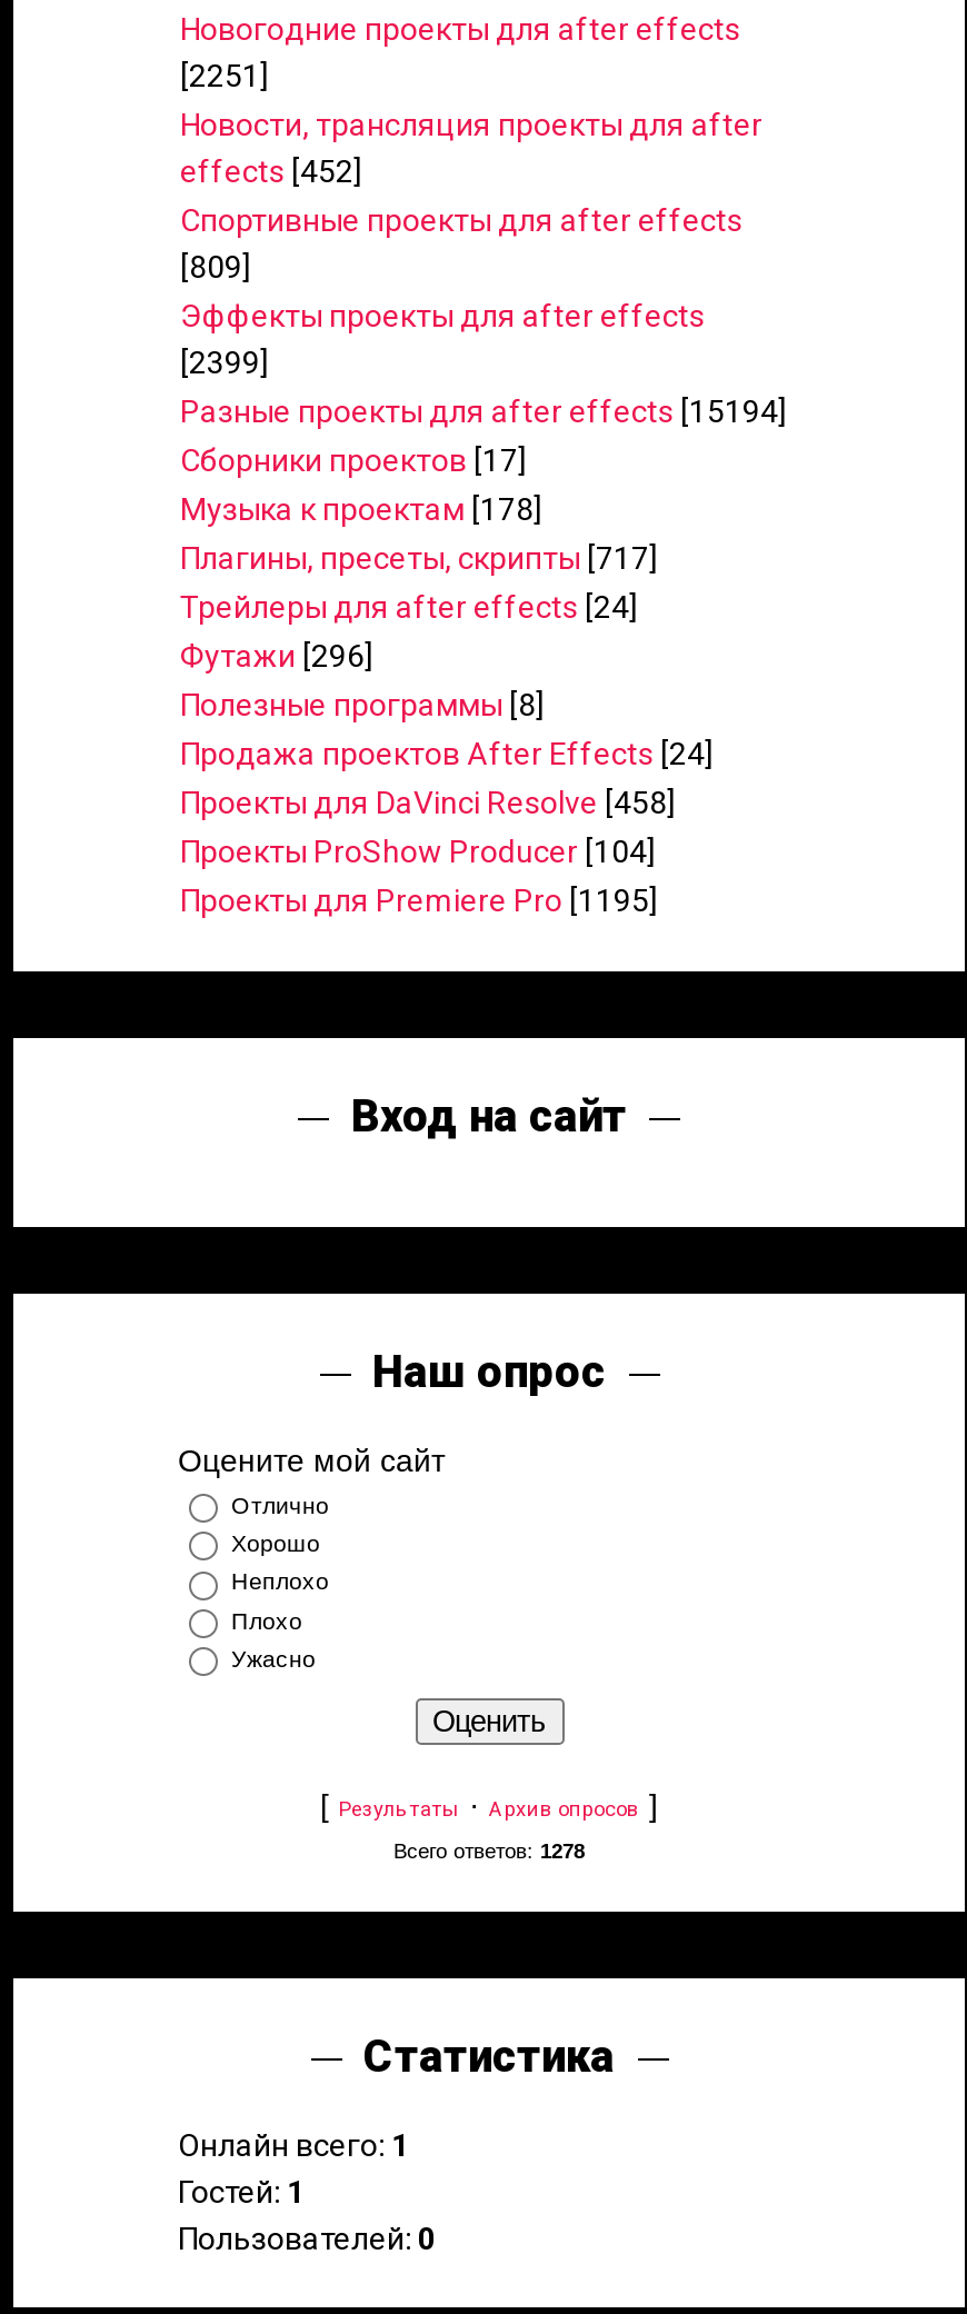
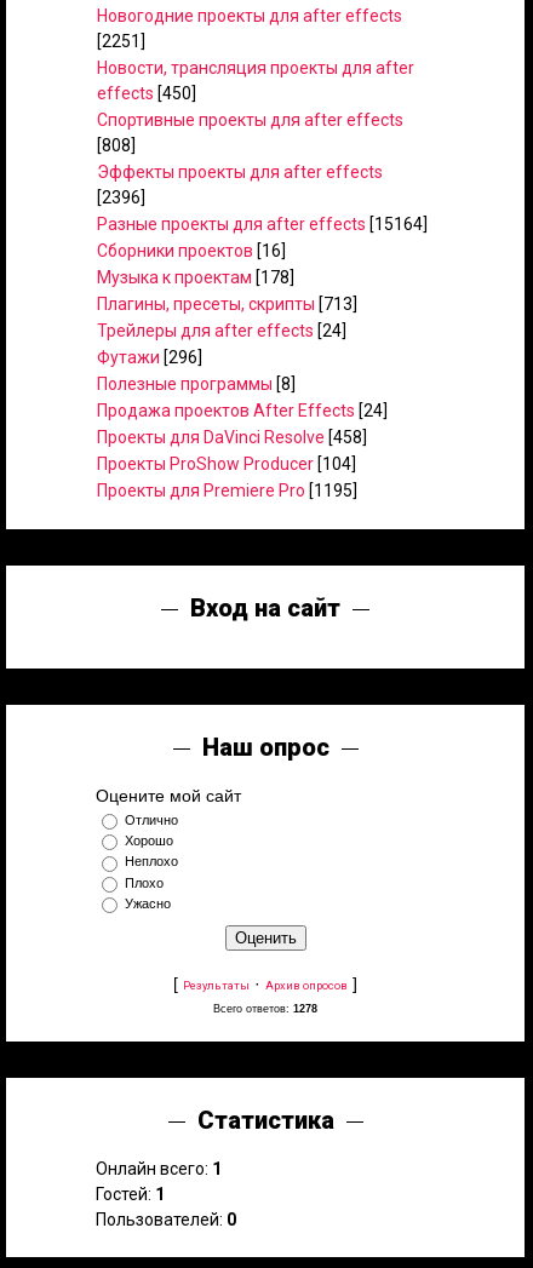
- effects [452]
+ effects [450]

- [809]
+ [808]

- [2399]
+ [2396]

- Разные проекты для after effects [15194]
+ Разные проекты для after effects [15164]

- Сборники проектов [17]
+ Сборники проектов [16]

- Плагины, пресеты, скрипты [717]
+ Плагины, пресеты, скрипты [713]
